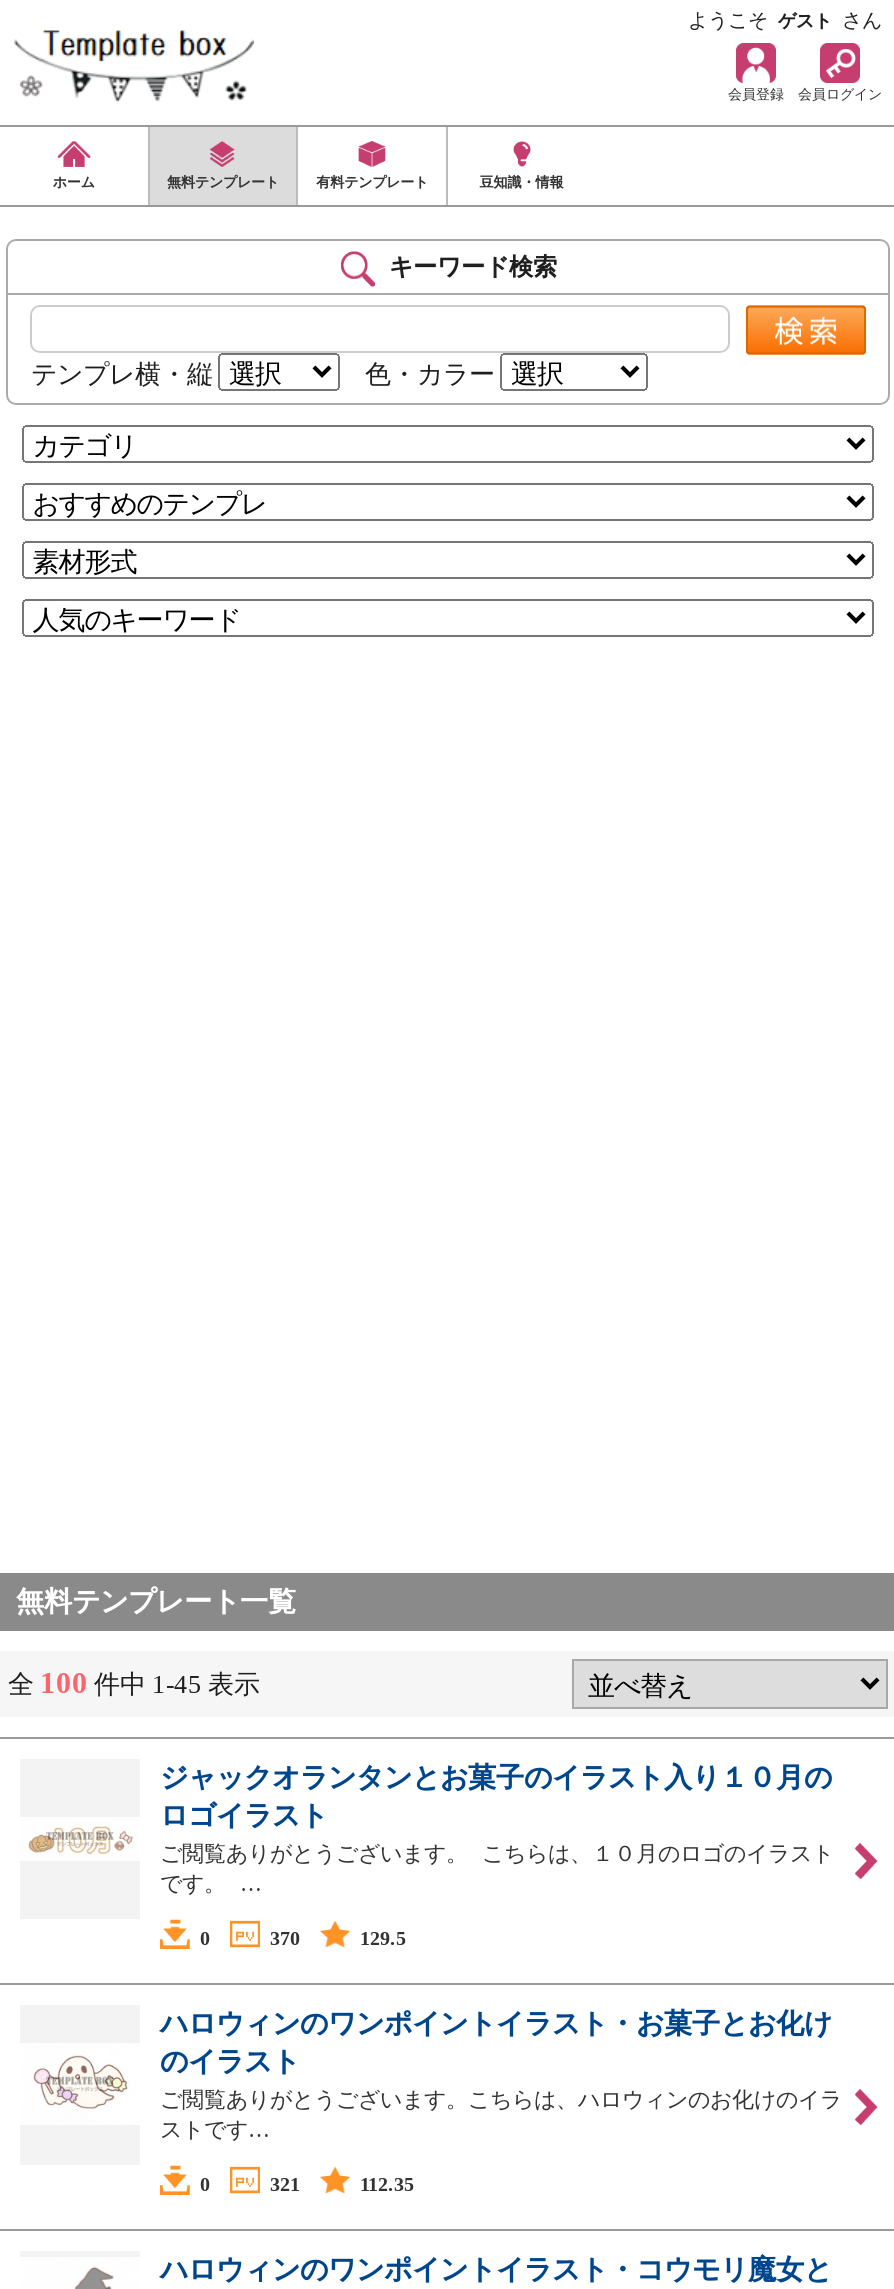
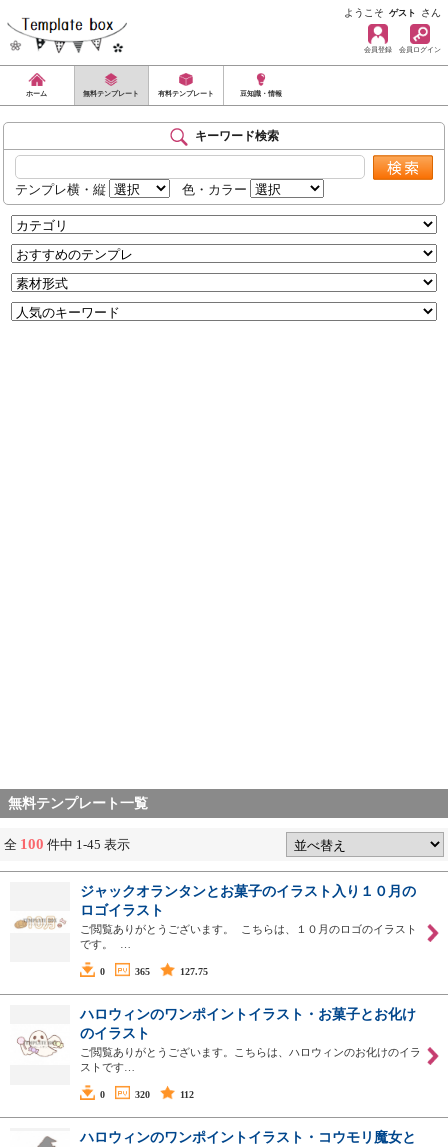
- 370
+ 365

- 129.5
+ 127.75

- 321
+ 320

- 112.35
+ 112
